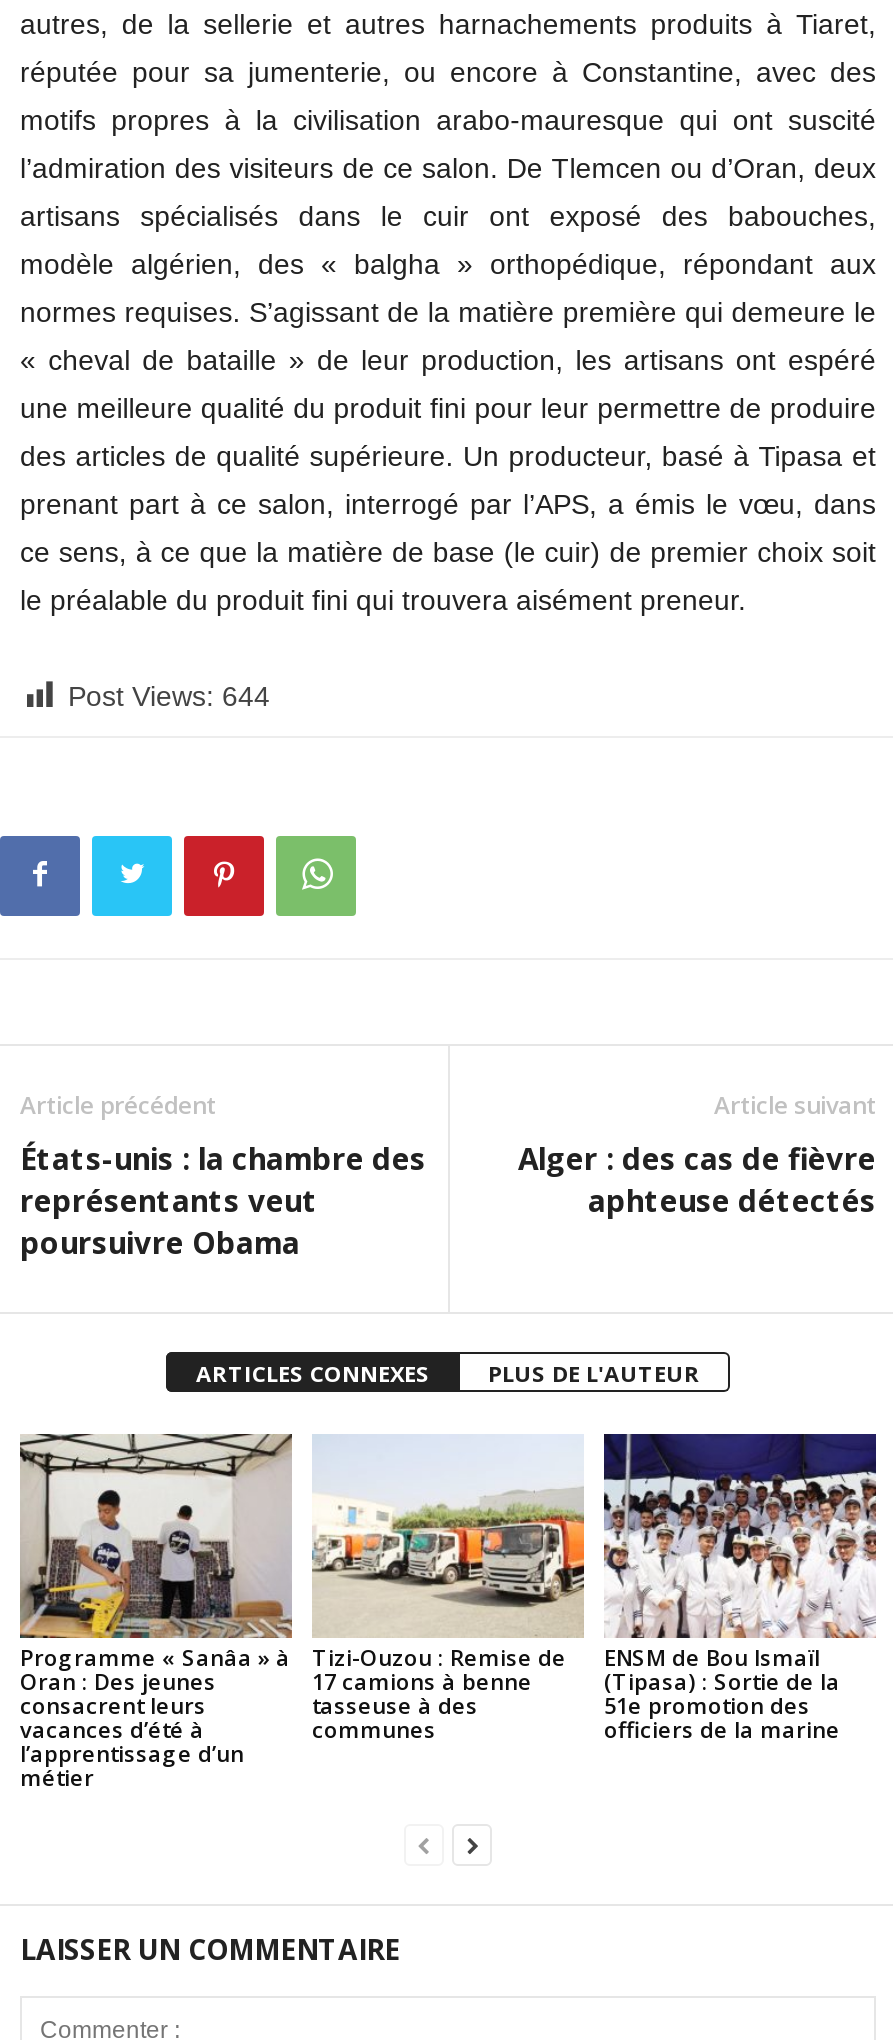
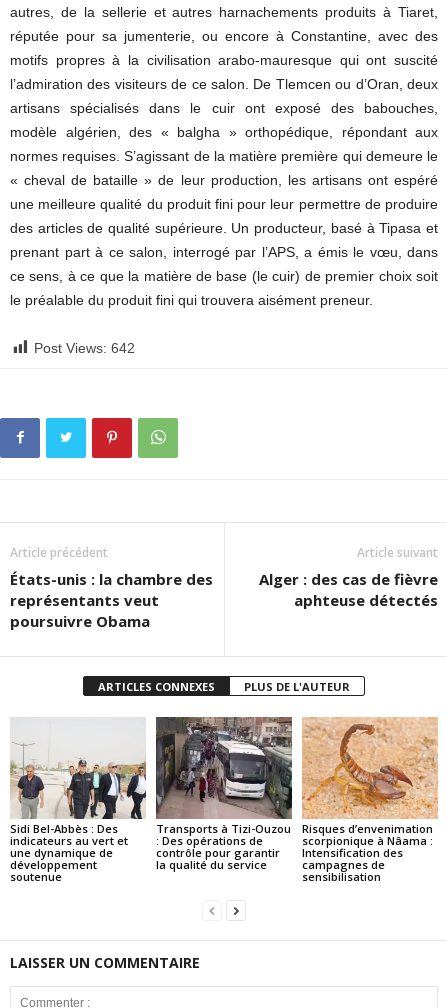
- Post Views: 644
+ Post Views: 642

- [image]
- Programme « Sanâa » à
- Oran : Des jeunes
- consacrent leurs
- vacances d’été à
- l’apprentissage d’un
- métier
+ [image]
+ Sidi Bel-Abbès : Des
+ indicateurs au vert et
+ une dynamique de
+ développement
+ soutenue

- [image]
- Tizi-Ouzou : Remise de
- 17 camions à benne
- tasseuse à des
- communes
+ [image]
+ Transports à Tizi-Ouzou
+ : Des opérations de
+ contrôle pour garantir
+ la qualité du service

- [image]
- ENSM de Bou Ismaïl
- (Tipasa) : Sortie de la
- 51e promotion des
- officiers de la marine
+ [image]
+ Risques d’envenimation
+ scorpionique à Nâama :
+ Intensification des
+ campagnes de
+ sensibilisation
